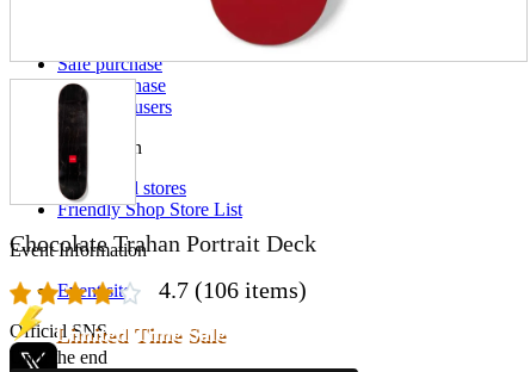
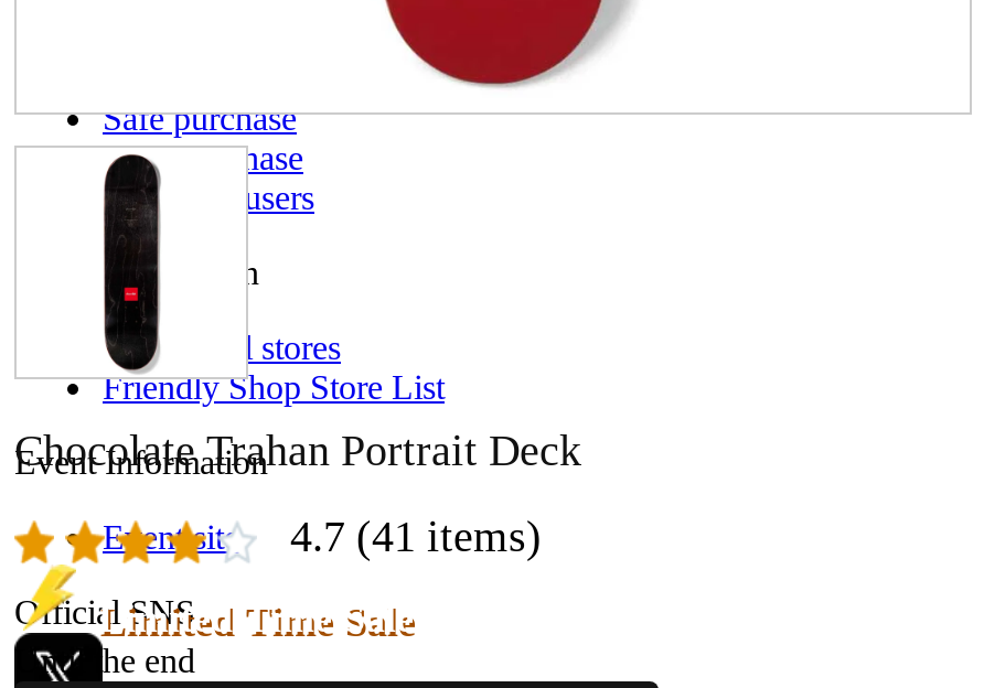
- 4.7 (106 items)
+ 4.7 (41 items)
